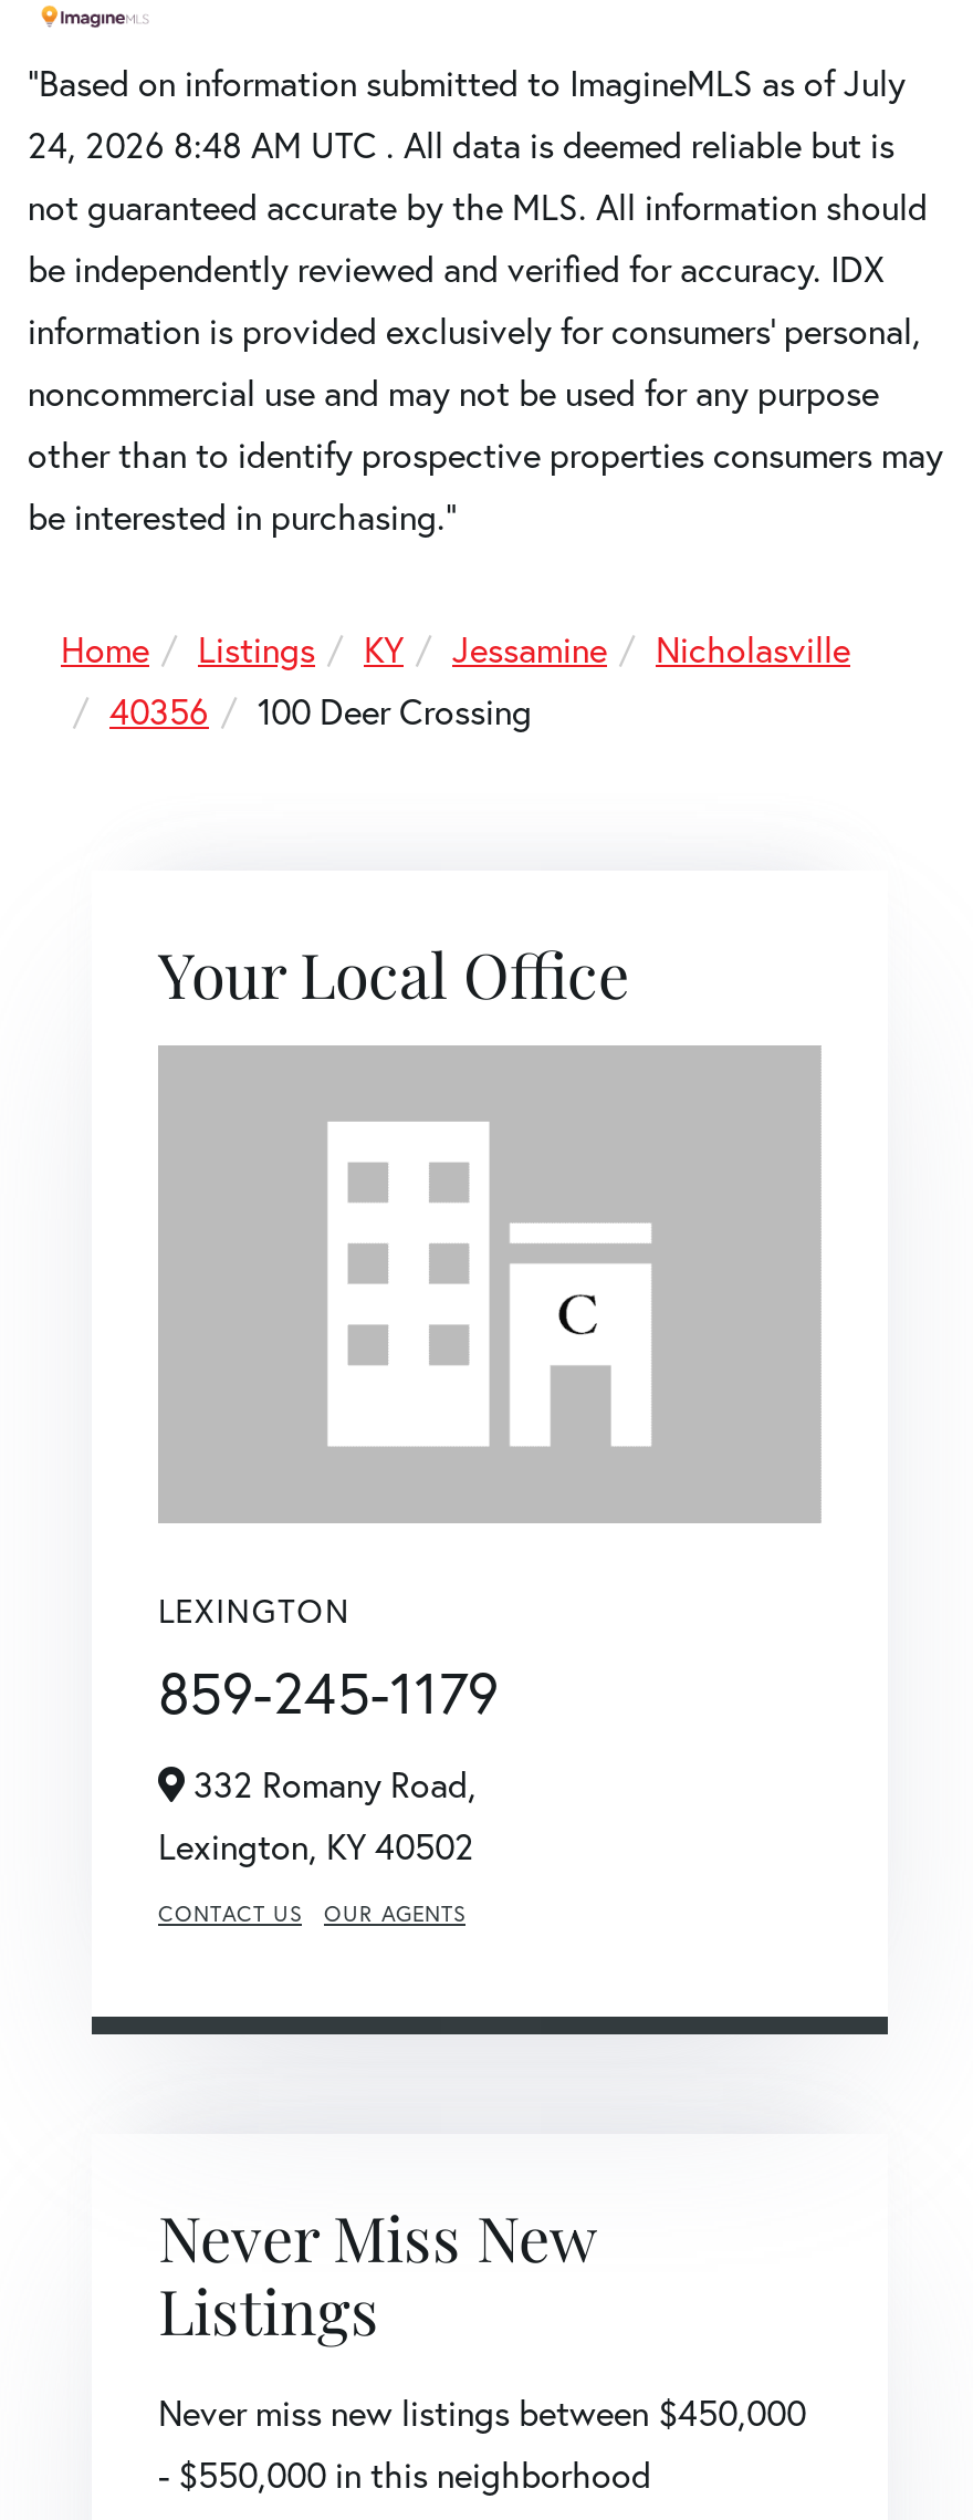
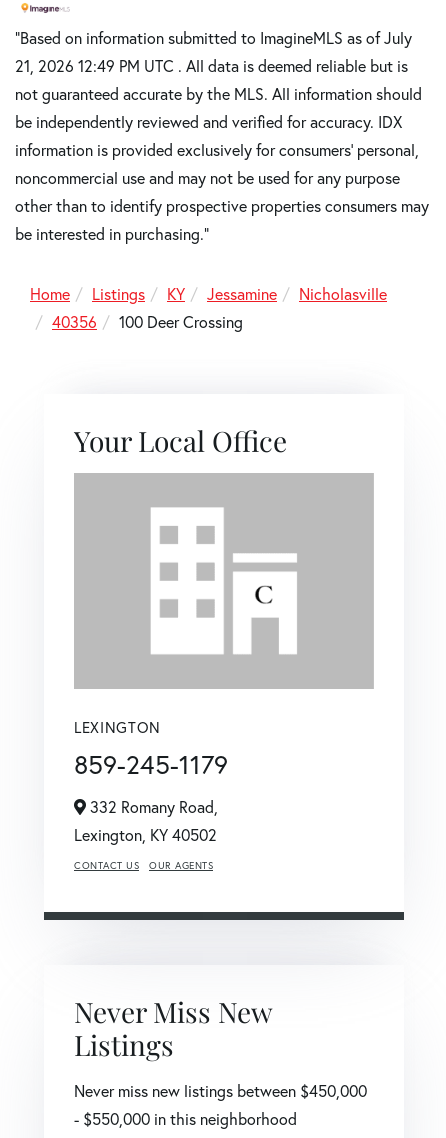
- 24, 2026 8:48 AM UTC . All data is deemed reliable but is
+ 21, 2026 12:49 PM UTC . All data is deemed reliable but is
